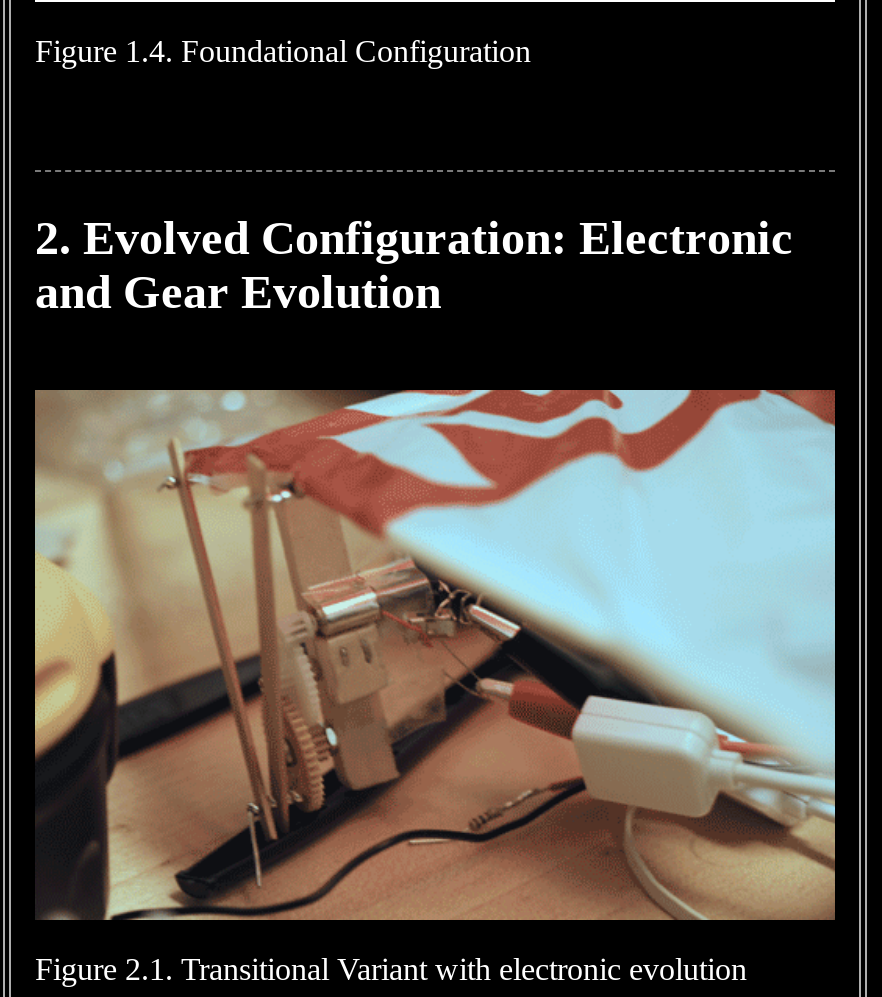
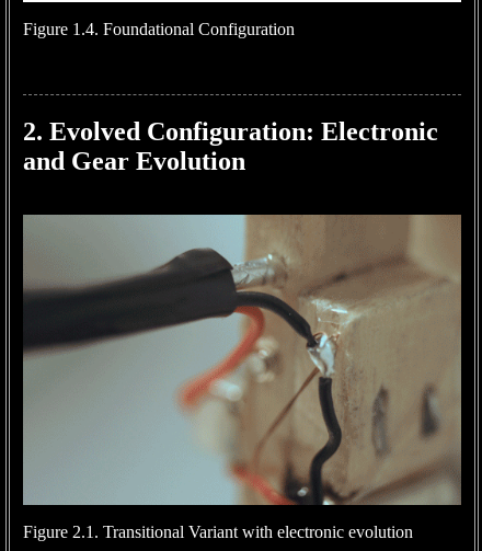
- [image]
+ [image]
